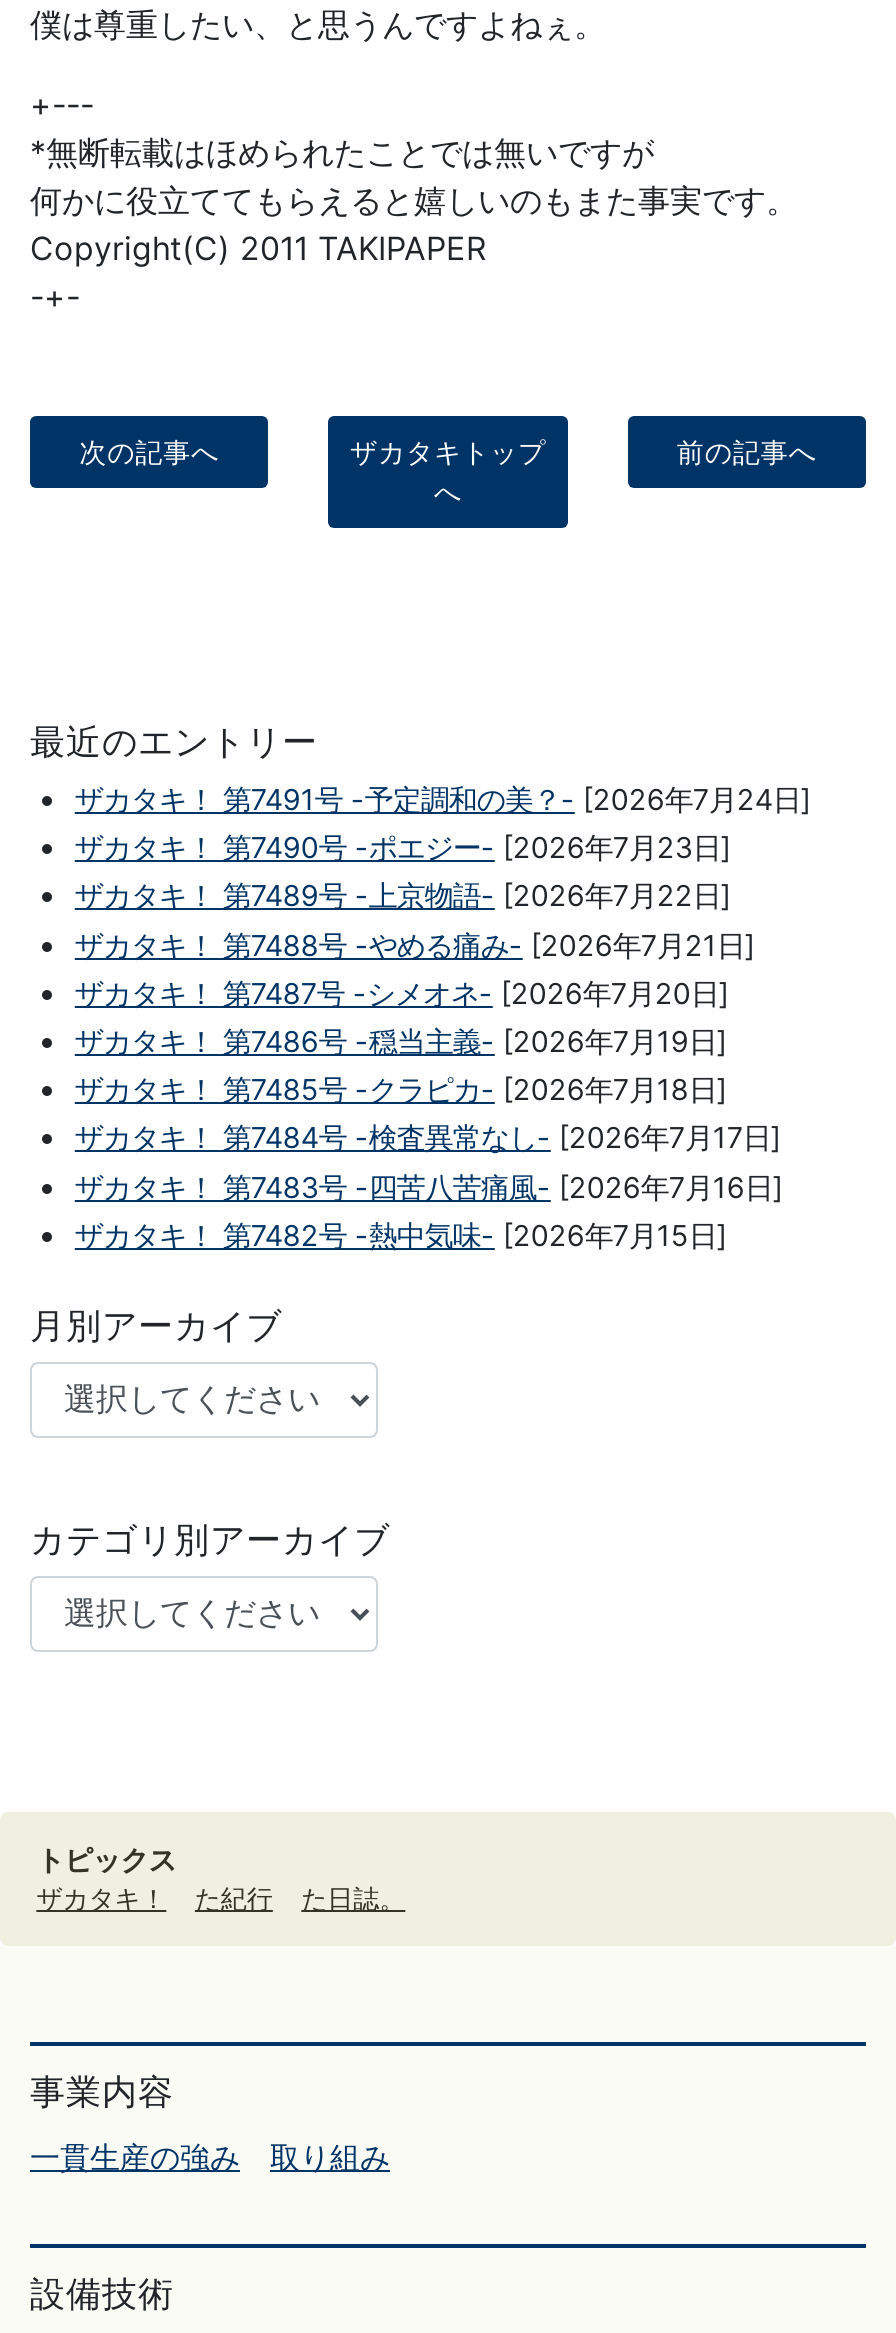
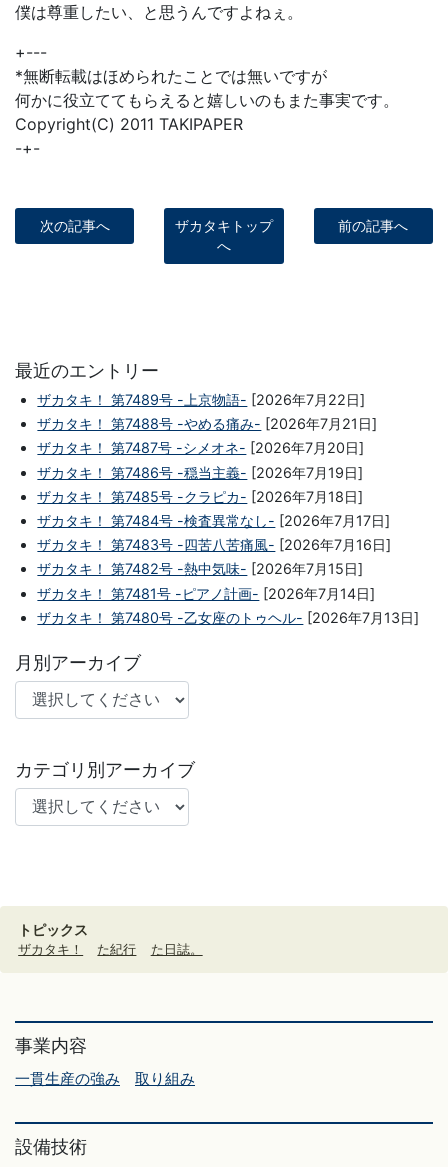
- ザカタキ！ 第7491号 -予定調和の美？- [2026年7月24日]
- ザカタキ！ 第7490号 -ポエジー- [2026年7月23日]

moved up: ザカタキ！ 第7489号 -上京物語- [2026年7月22日] | ザカタキ！ 第7488号 -やめる痛み- [2026年7月21日] | ザカタキ！ 第7487号 -シメオネ- [2026年7月20日] | ザカタキ！ 第7486号 -穏当主義- [2026年7月19日] | ザカタキ！ 第7485号 -クラピカ- [2026年7月18日] | ザカタキ！ 第7484号 -検査異常なし- [2026年7月17日] | ザカタキ！ 第7483号 -四苦八苦痛風- [2026年7月16日] | ザカタキ！ 第7482号 -熱中気味- [2026年7月15日]

+ ザカタキ！ 第7481号 -ピアノ計画- [2026年7月14日]
+ ザカタキ！ 第7480号 -乙女座のトゥヘル- [2026年7月13日]
